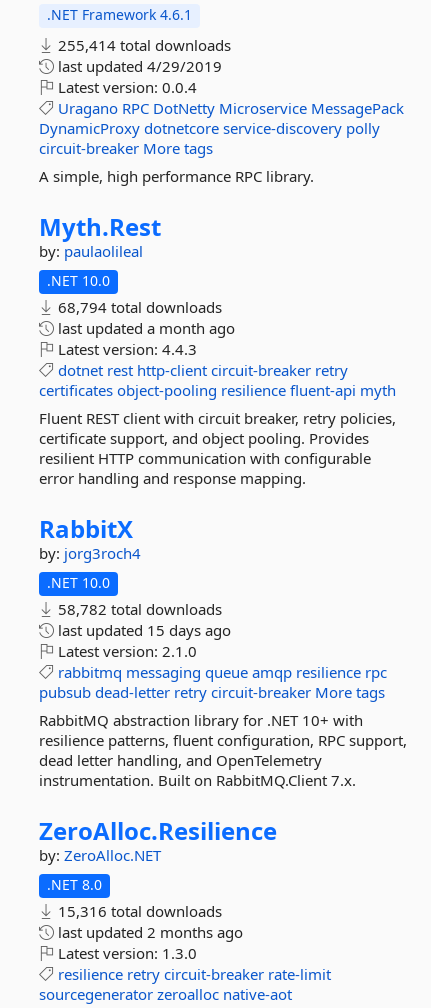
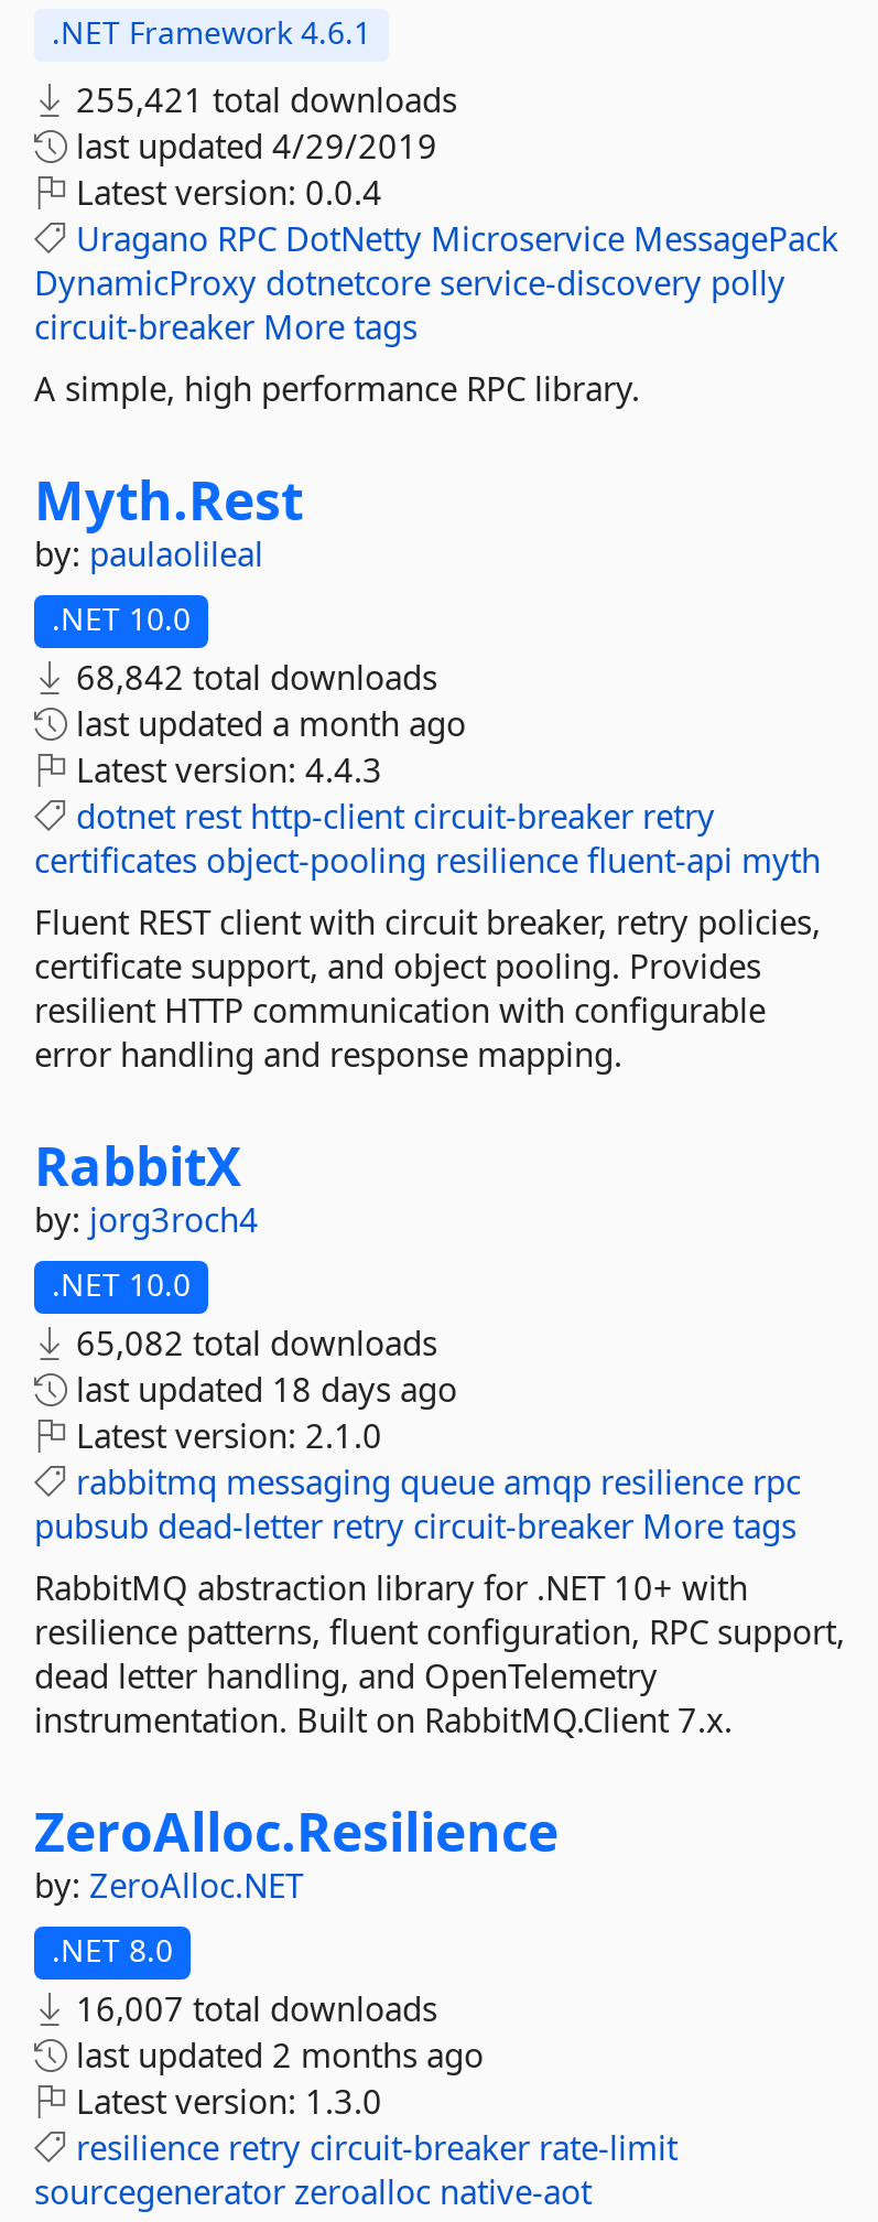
- 255,414 total downloads
+ 255,421 total downloads

- 68,794 total downloads
+ 68,842 total downloads

- 58,782 total downloads
+ 65,082 total downloads

- last updated 15 days ago
+ last updated 18 days ago

- 15,316 total downloads
+ 16,007 total downloads
